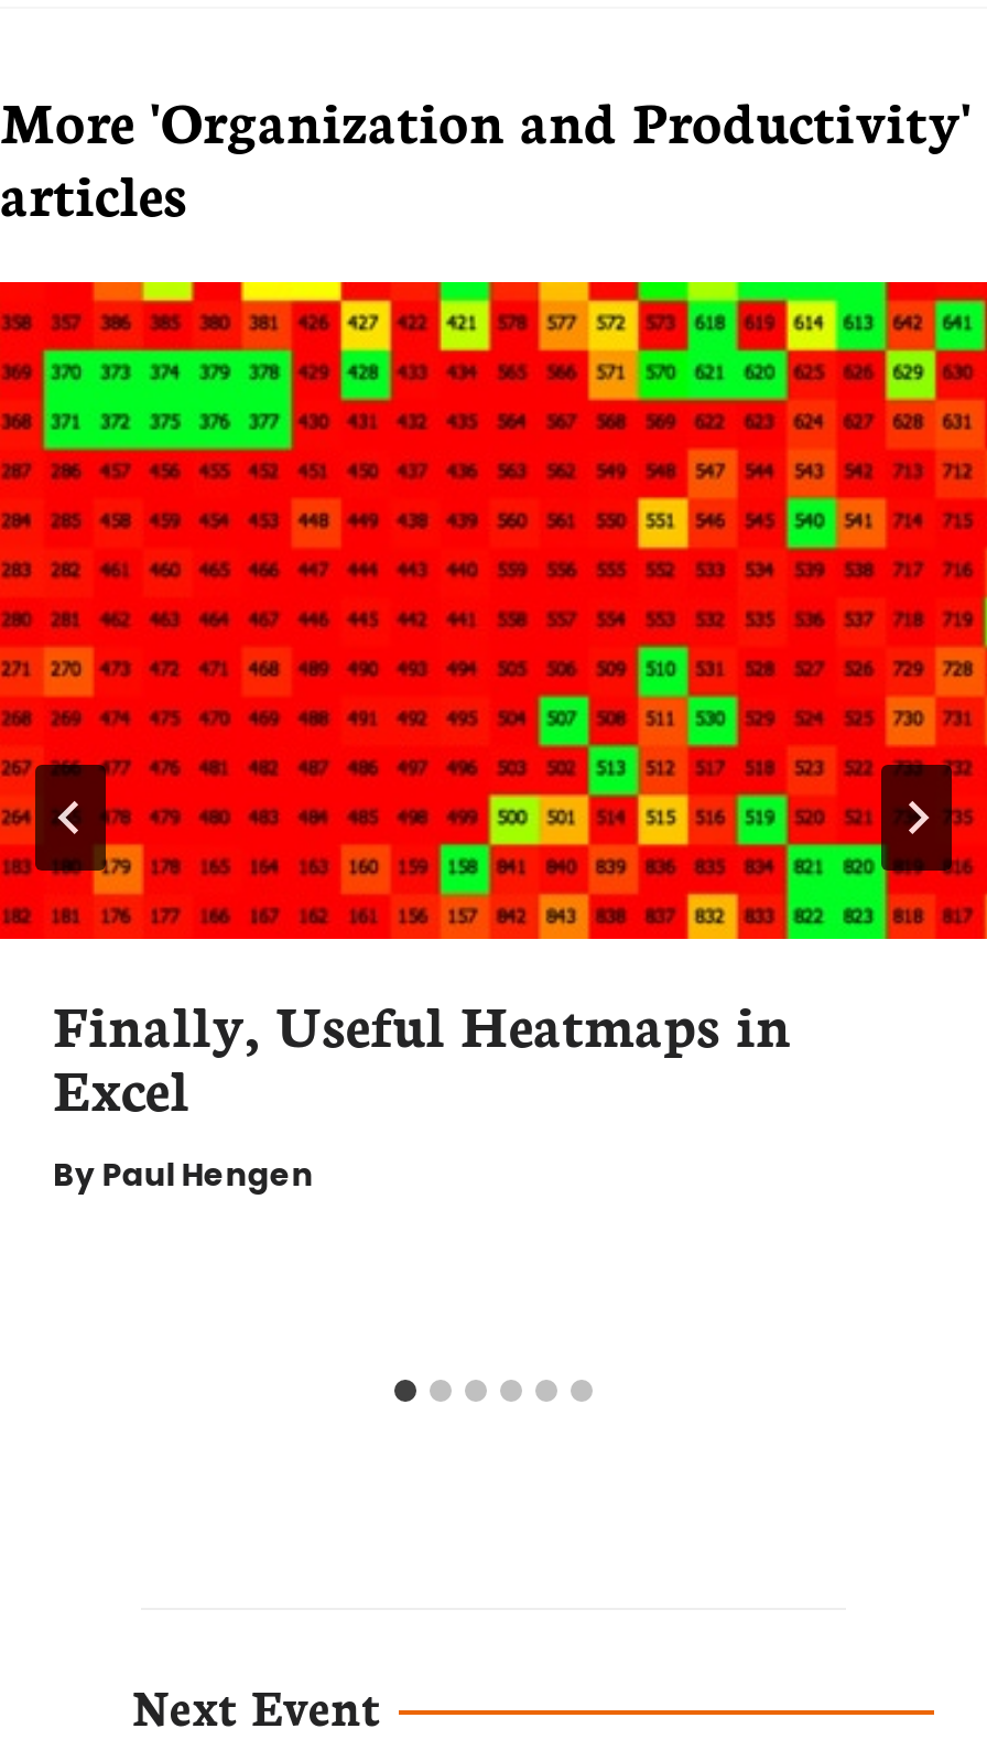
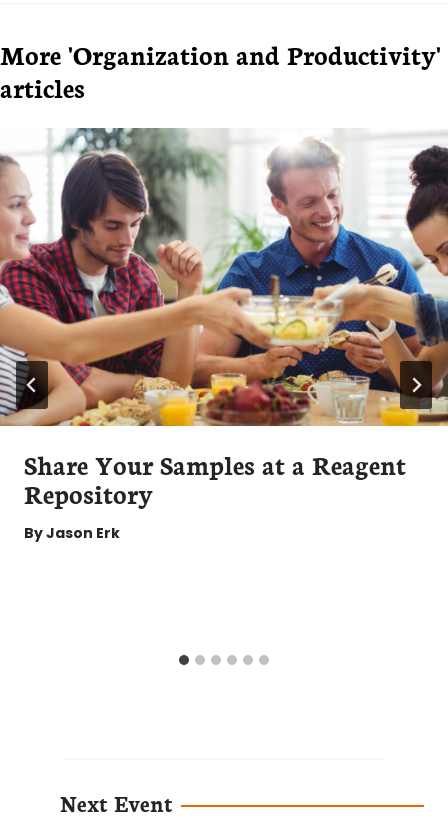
- [image]
- Finally, Useful Heatmaps in
- Excel
- By Paul Hengen
+ [image]
+ Share Your Samples at a Reagent
+ Repository
+ By Jason Erk
